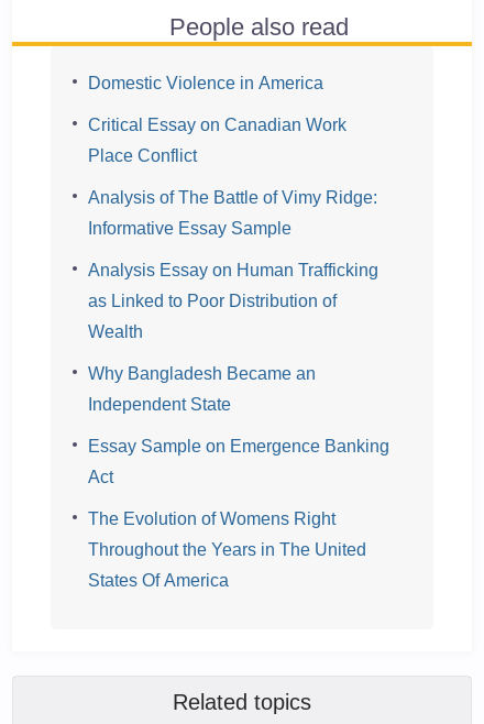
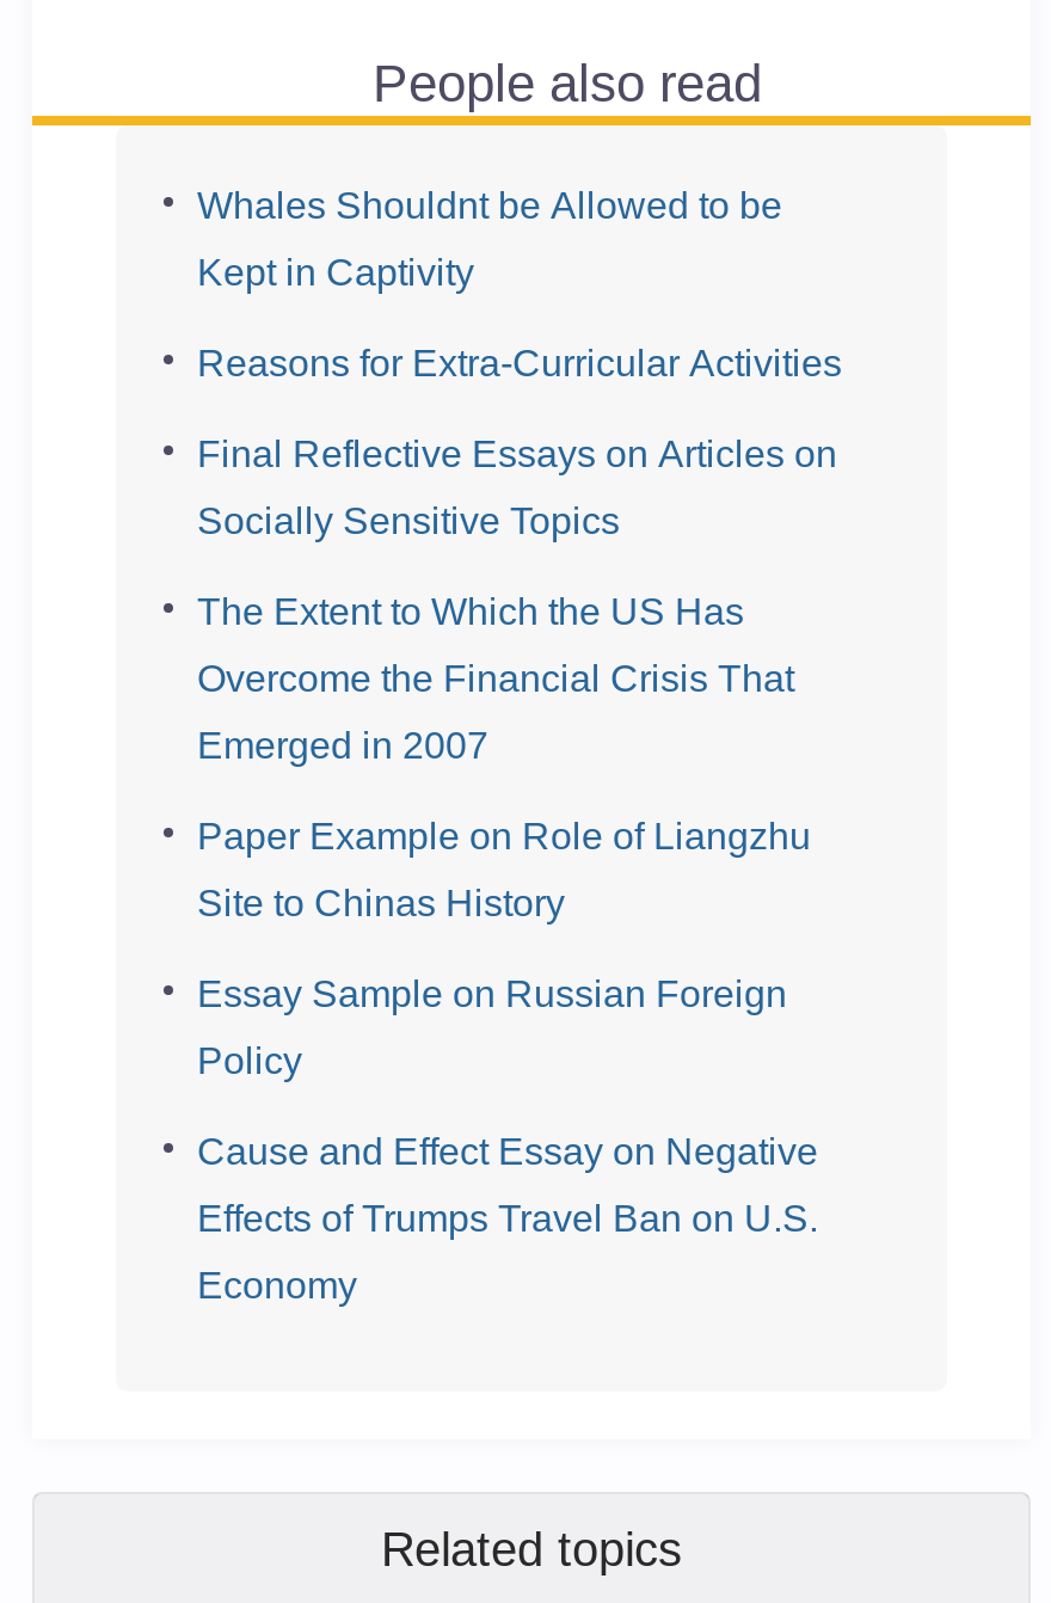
- Domestic Violence in America
+ Whales Shouldnt be Allowed to be

- Critical Essay on Canadian Work
+ Kept in Captivity

- Place Conflict
+ Reasons for Extra-Curricular Activities

- Analysis of The Battle of Vimy Ridge:
+ Final Reflective Essays on Articles on

- Informative Essay Sample
+ Socially Sensitive Topics

- Analysis Essay on Human Trafficking
+ The Extent to Which the US Has

- as Linked to Poor Distribution of
+ Overcome the Financial Crisis That

- Wealth
+ Emerged in 2007

- Why Bangladesh Became an
+ Paper Example on Role of Liangzhu

- Independent State
+ Site to Chinas History

- Essay Sample on Emergence Banking
+ Essay Sample on Russian Foreign

- Act
+ Policy

- The Evolution of Womens Right
+ Cause and Effect Essay on Negative

- Throughout the Years in The United
+ Effects of Trumps Travel Ban on U.S.

- States Of America
+ Economy
